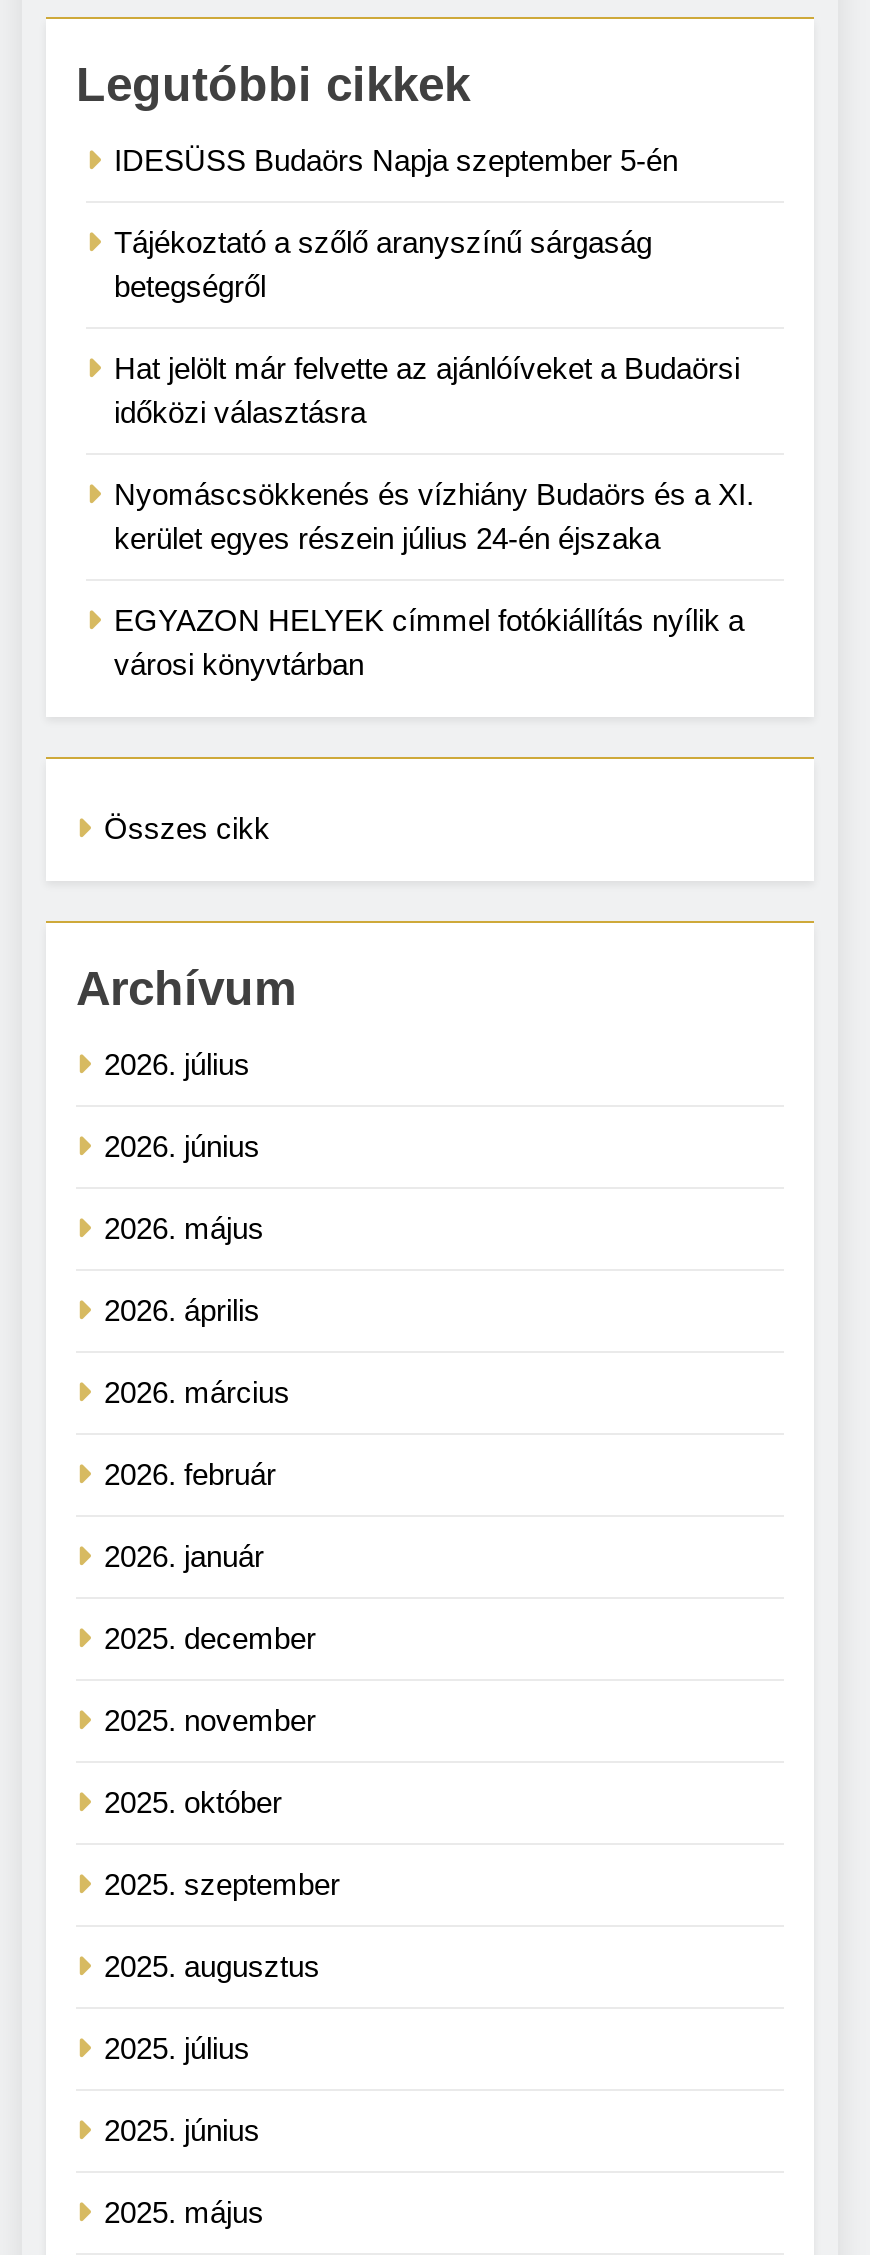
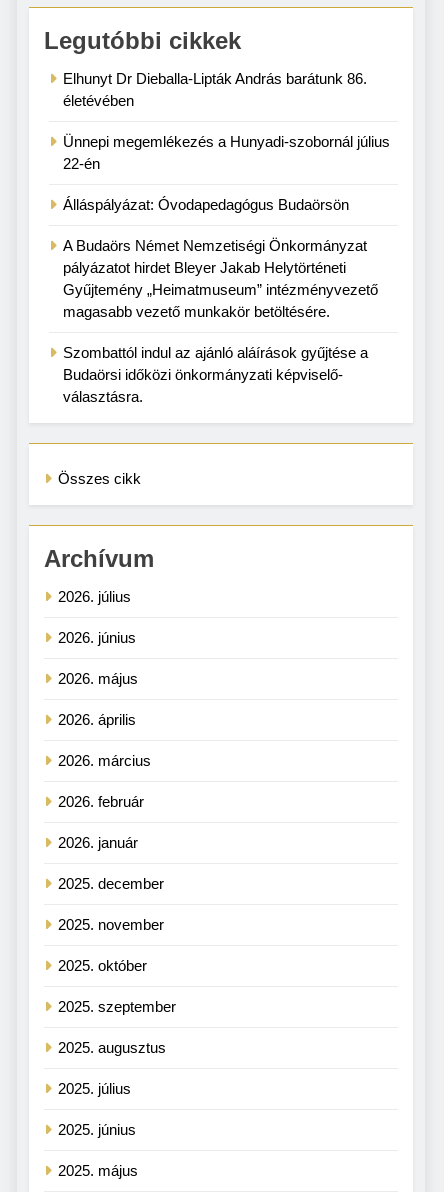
- IDESÜSS Budaörs Napja szeptember 5-én
+ Elhunyt Dr Dieballa-Lipták András barátunk 86.
+ életévében

- Tájékoztató a szőlő aranyszínű sárgaság
- betegségről
+ Ünnepi megemlékezés a Hunyadi-szobornál július
+ 22-én

- Hat jelölt már felvette az ajánlóíveket a Budaörsi
- időközi választásra
+ Álláspályázat: Óvodapedagógus Budaörsön

- Nyomáscsökkenés és vízhiány Budaörs és a XI.
- kerület egyes részein július 24-én éjszaka
+ A Budaörs Német Nemzetiségi Önkormányzat
+ pályázatot hirdet Bleyer Jakab Helytörténeti
+ Gyűjtemény „Heimatmuseum” intézményvezető
+ magasabb vezető munkakör betöltésére.

- EGYAZON HELYEK címmel fotókiállítás nyílik a
- városi könyvtárban
+ Szombattól indul az ajánló aláírások gyűjtése a
+ Budaörsi időközi önkormányzati képviselő-
+ választásra.
